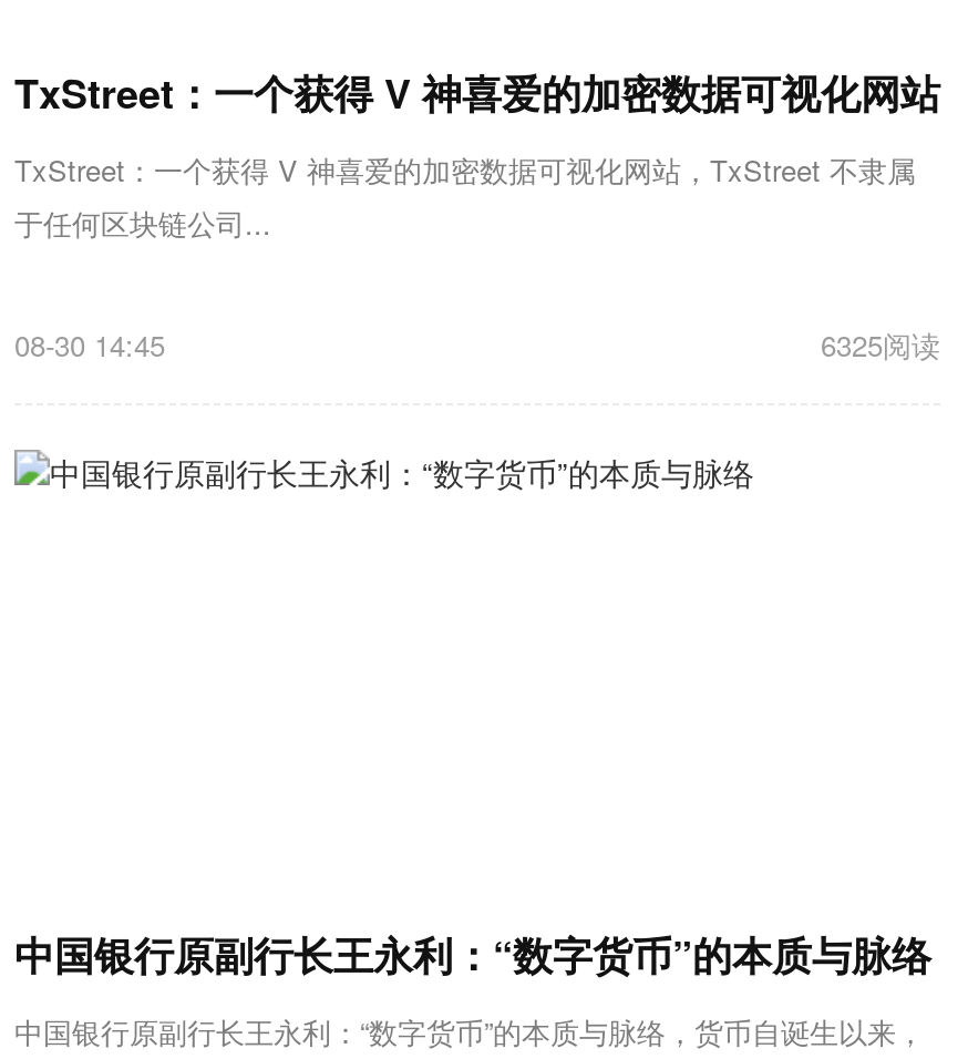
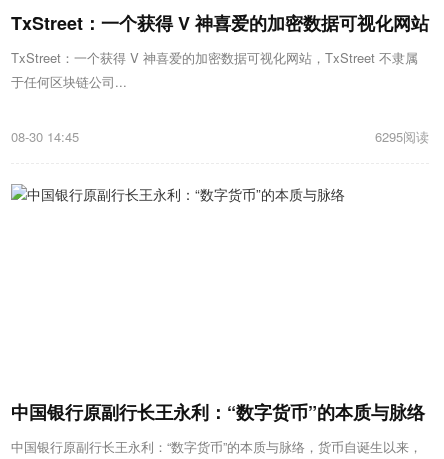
- 6325阅读
+ 6295阅读
